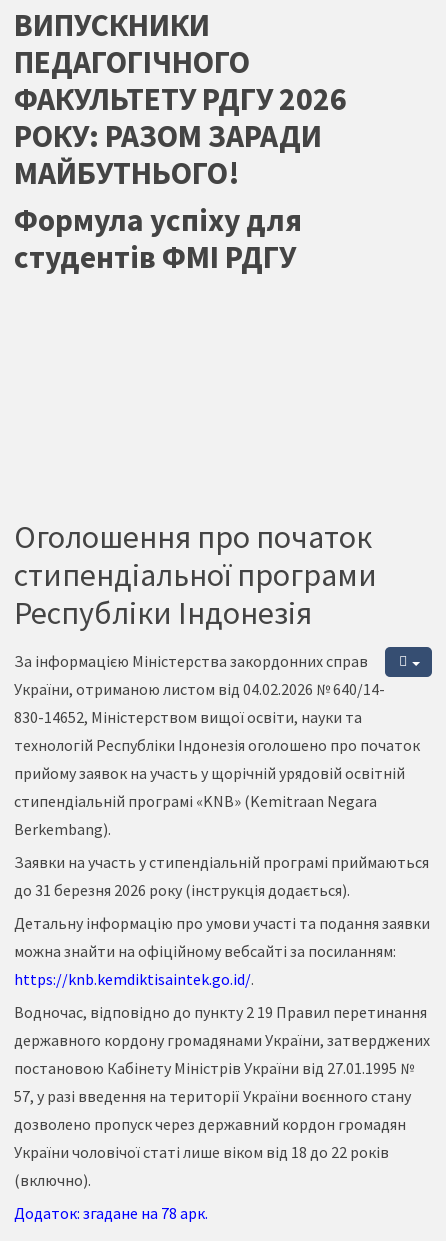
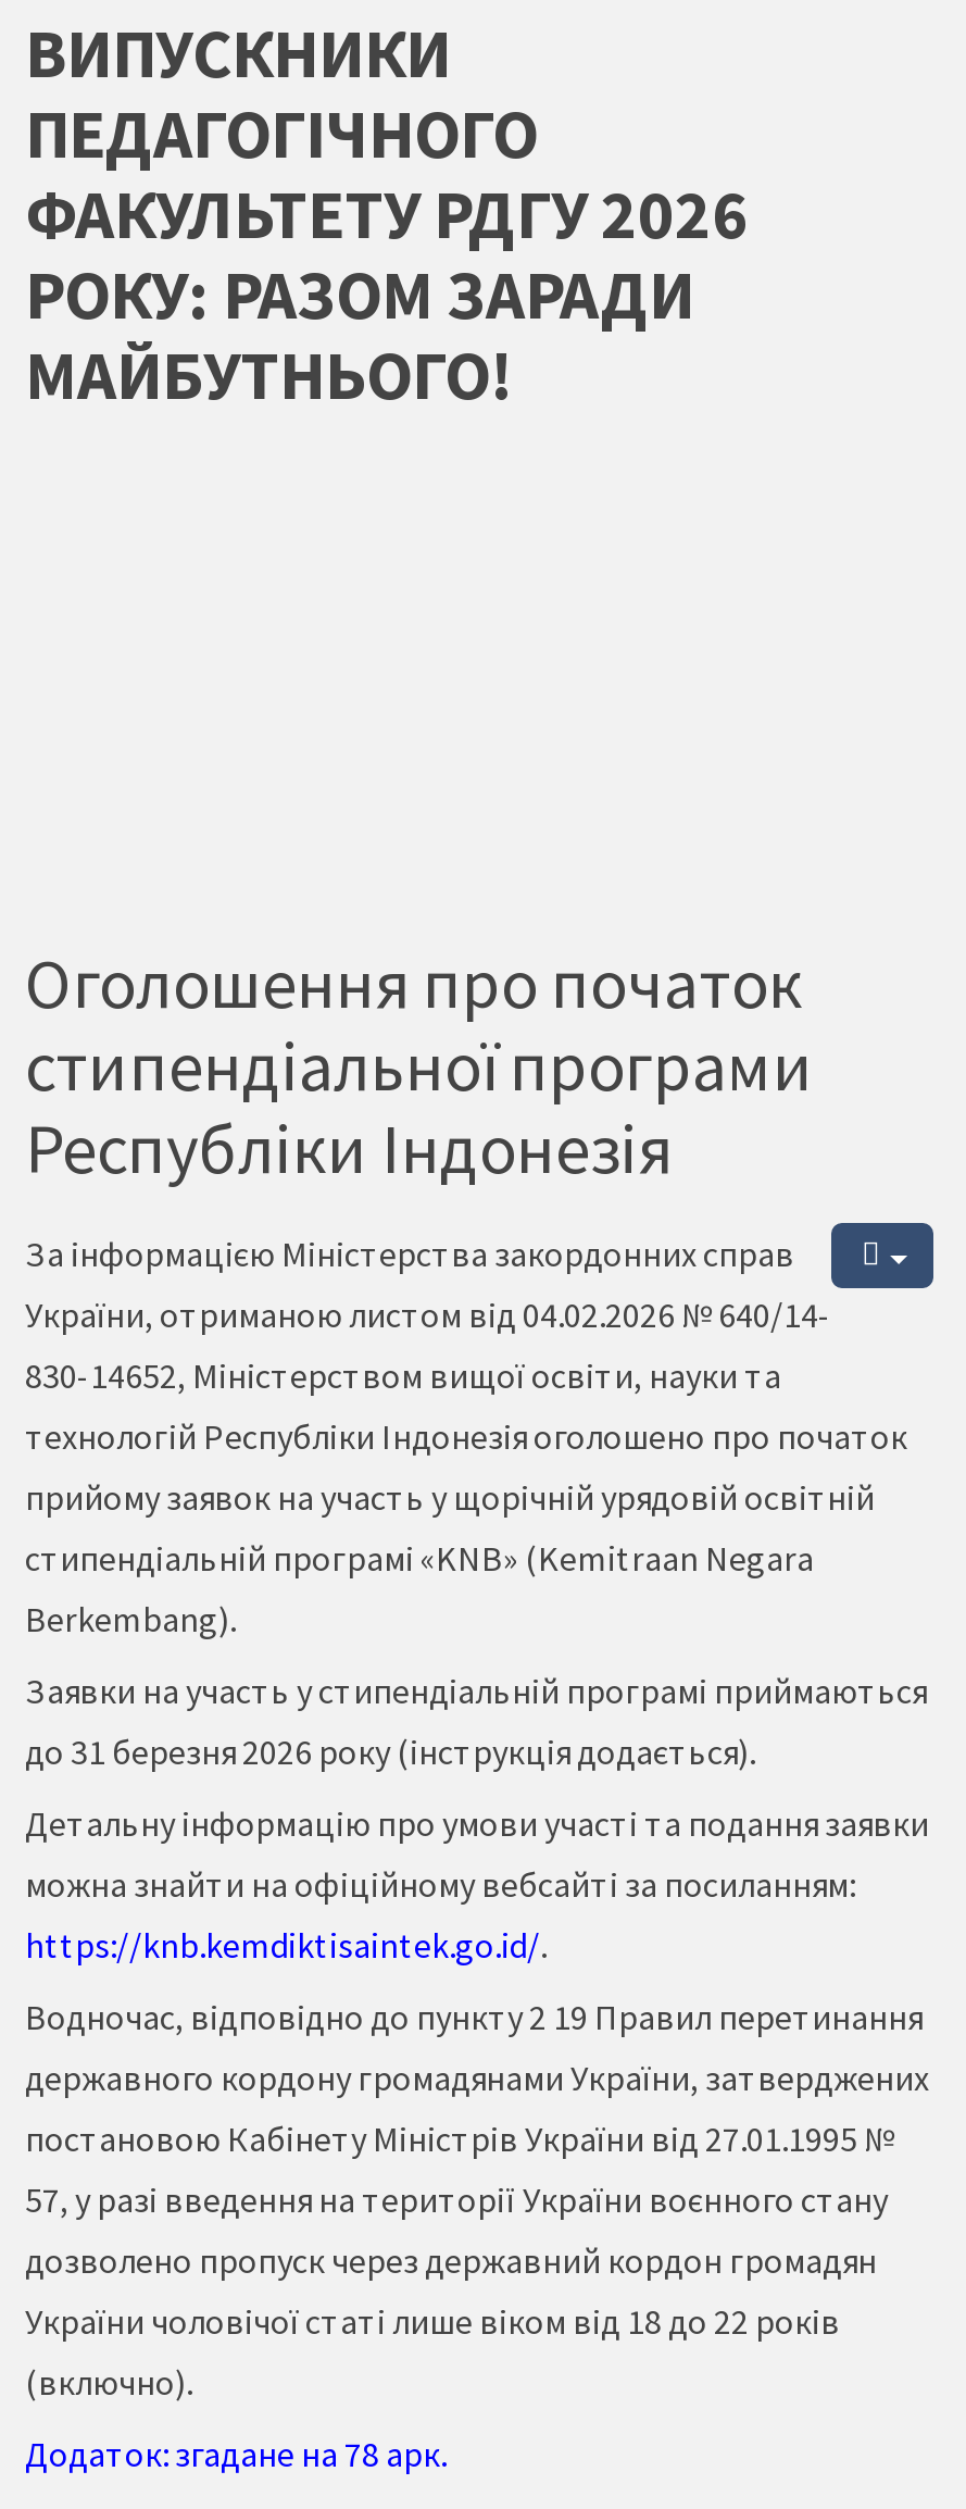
- Формула успіху для
- студентів ФМІ РДГУ
